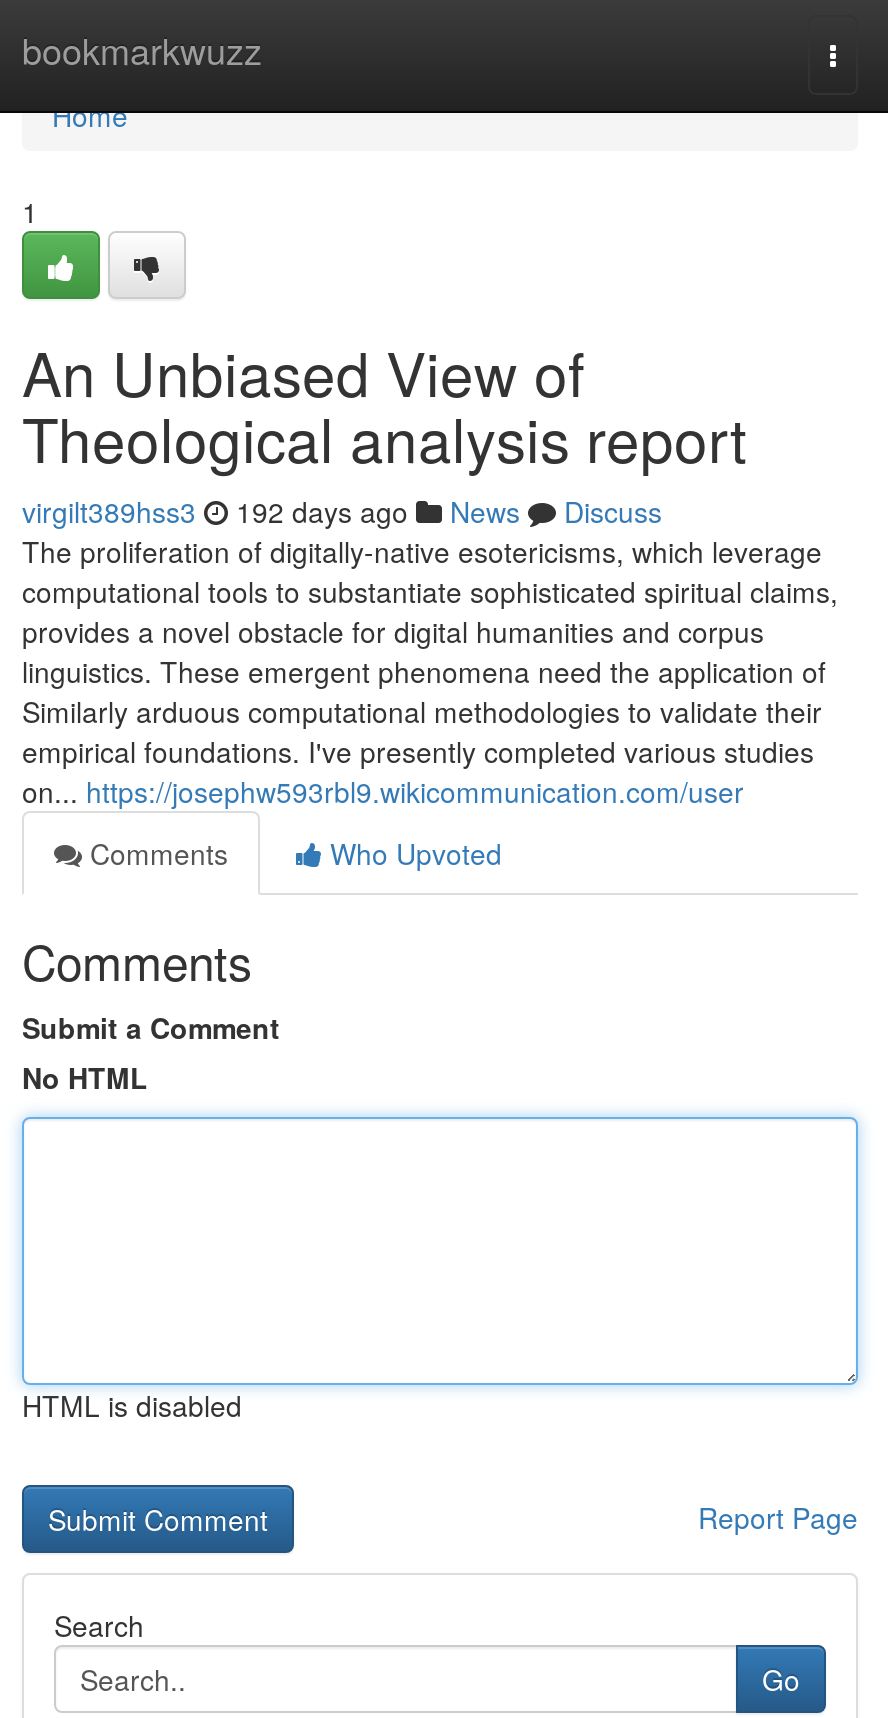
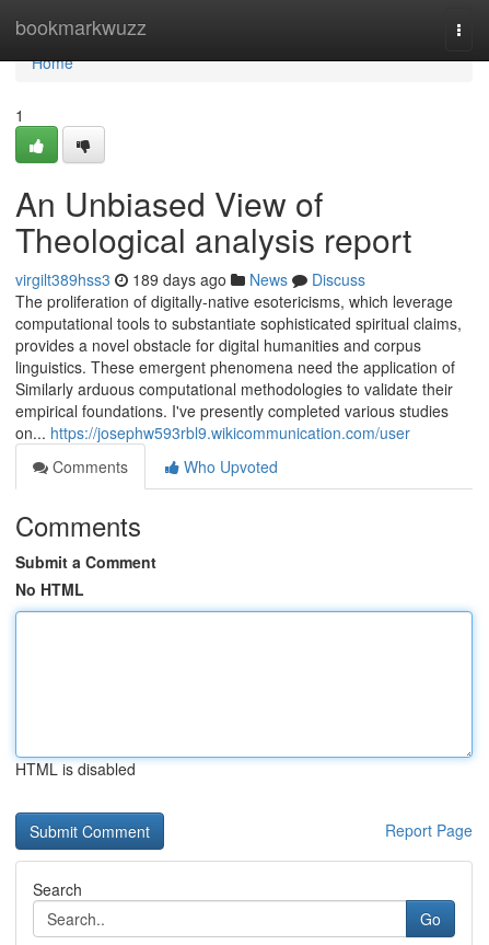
- virgilt389hss3 192 days ago News Discuss
+ virgilt389hss3 189 days ago News Discuss
